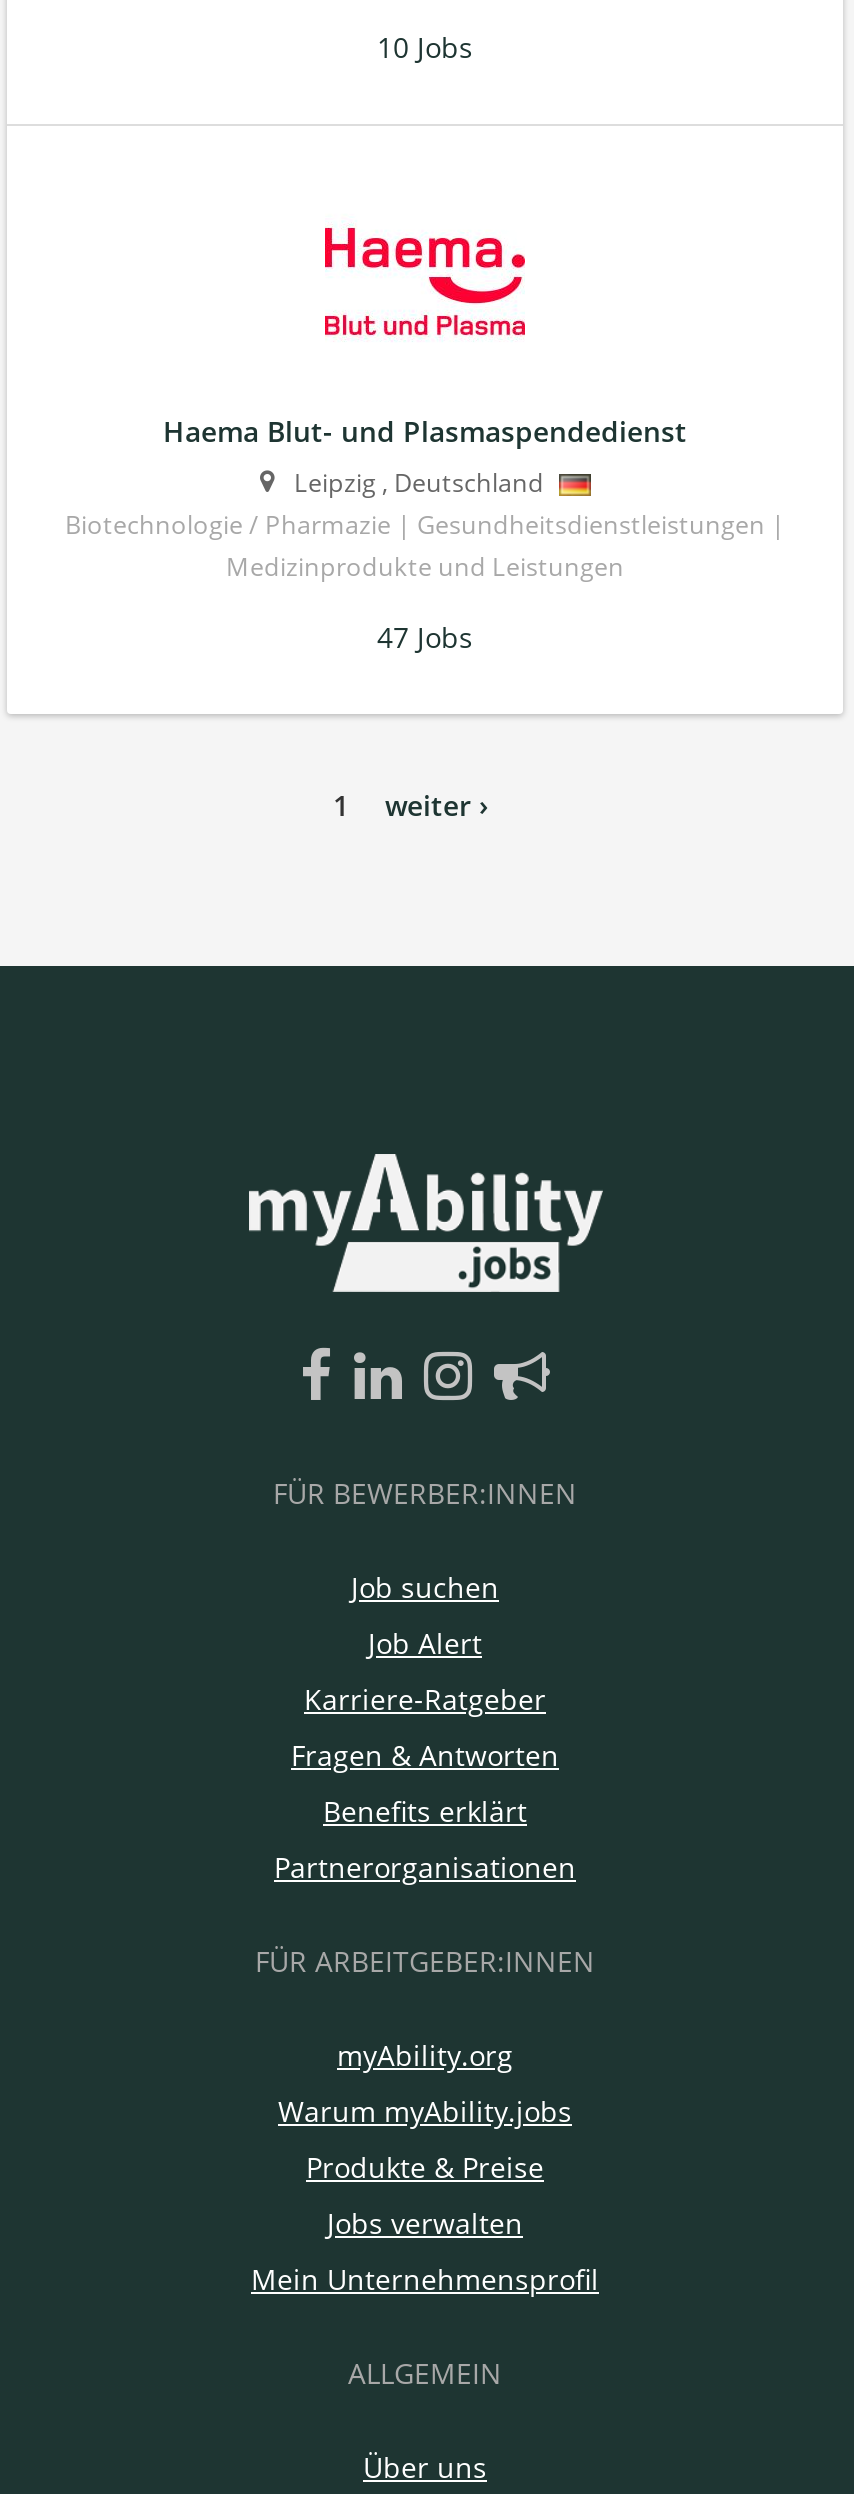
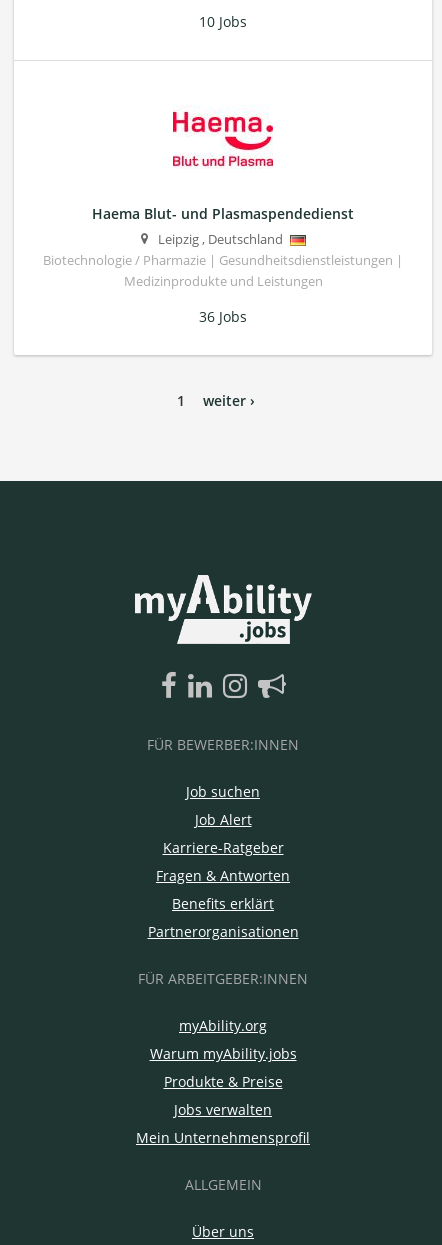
- 47 Jobs
+ 36 Jobs
